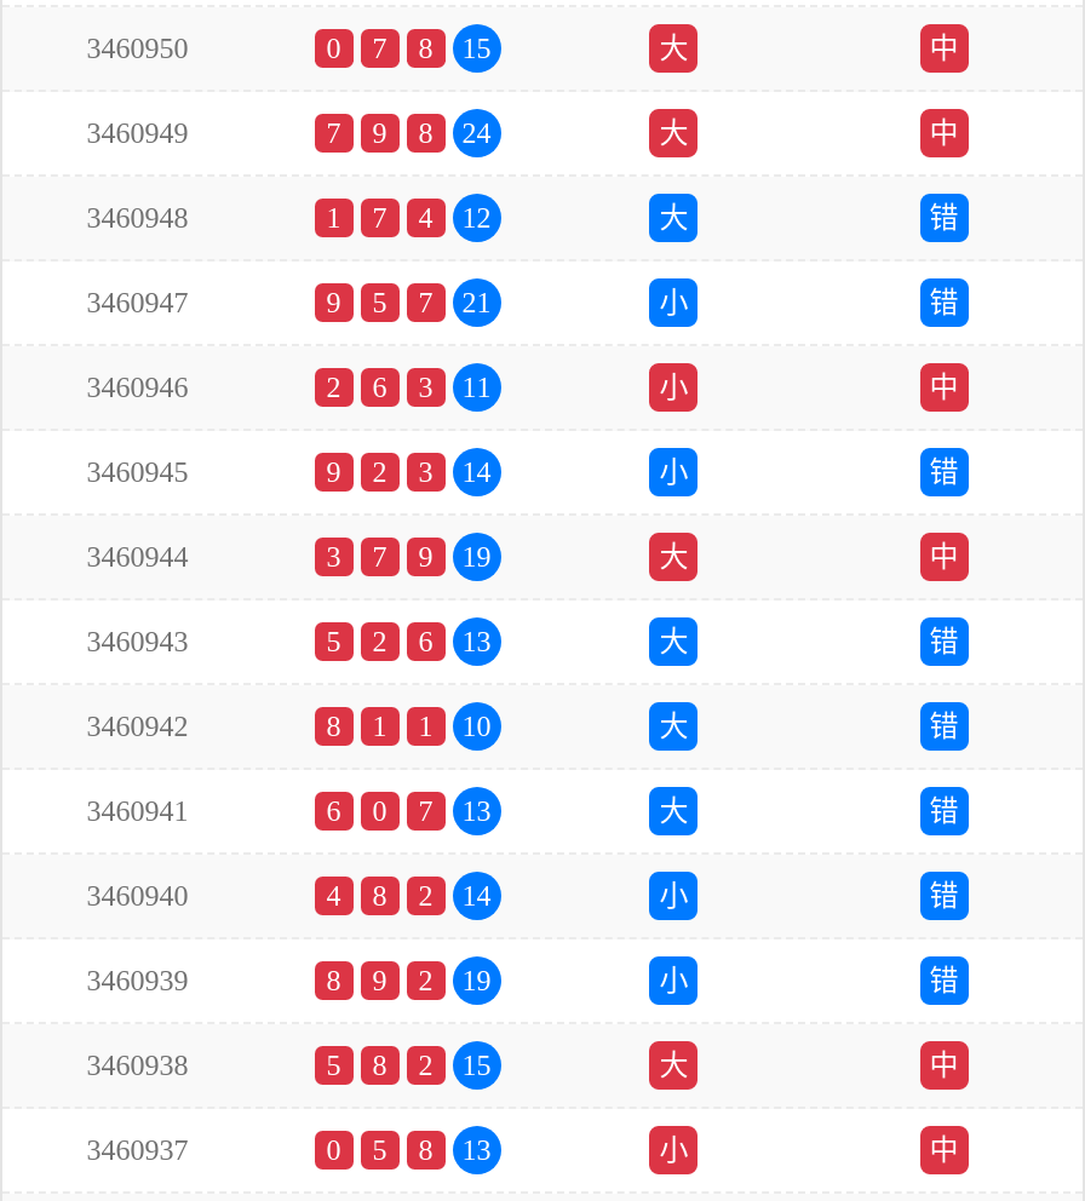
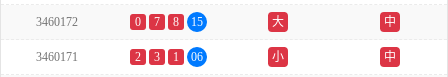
- 3460950
+ 3460172

- 3460949
- 7
- 9
- 8
- 24
- 大
- 中
- 3460948
- 1
- 7
- 4
- 12
- 大
- 错
- 3460947
- 9
- 5
- 7
- 21
- 小
- 错
- 3460946
- 2
- 6
- 3
- 11
- 小
- 中
- 3460945
- 9
+ 3460171

- 14
- 小
- 错
- 3460944
- 3
- 7
- 9
- 19
- 大
- 中
- 3460943
- 5
- 2
- 6
- 13
- 大
- 错
- 3460942
- 8

- 1
- 10
- 大
- 错
- 3460941
- 6
- 0
- 7
- 13
- 大
- 错
- 3460940
- 4
- 8
- 2
- 14
- 小
- 错
- 3460939
- 8
- 9
- 2
- 19
- 小
- 错
- 3460938
- 5
- 8
- 2
- 15
- 大
- 中
- 3460937
- 0
- 5
- 8
- 13
+ 06
